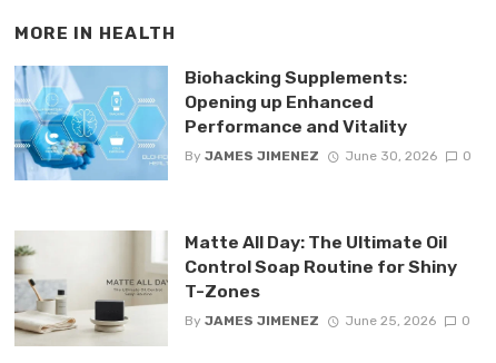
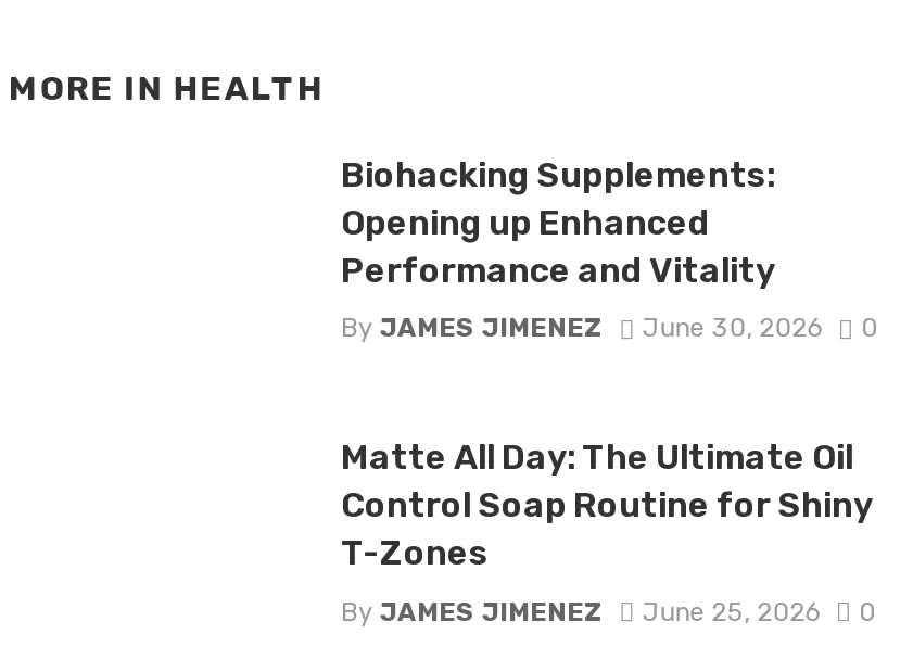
- [image]

- [image]
